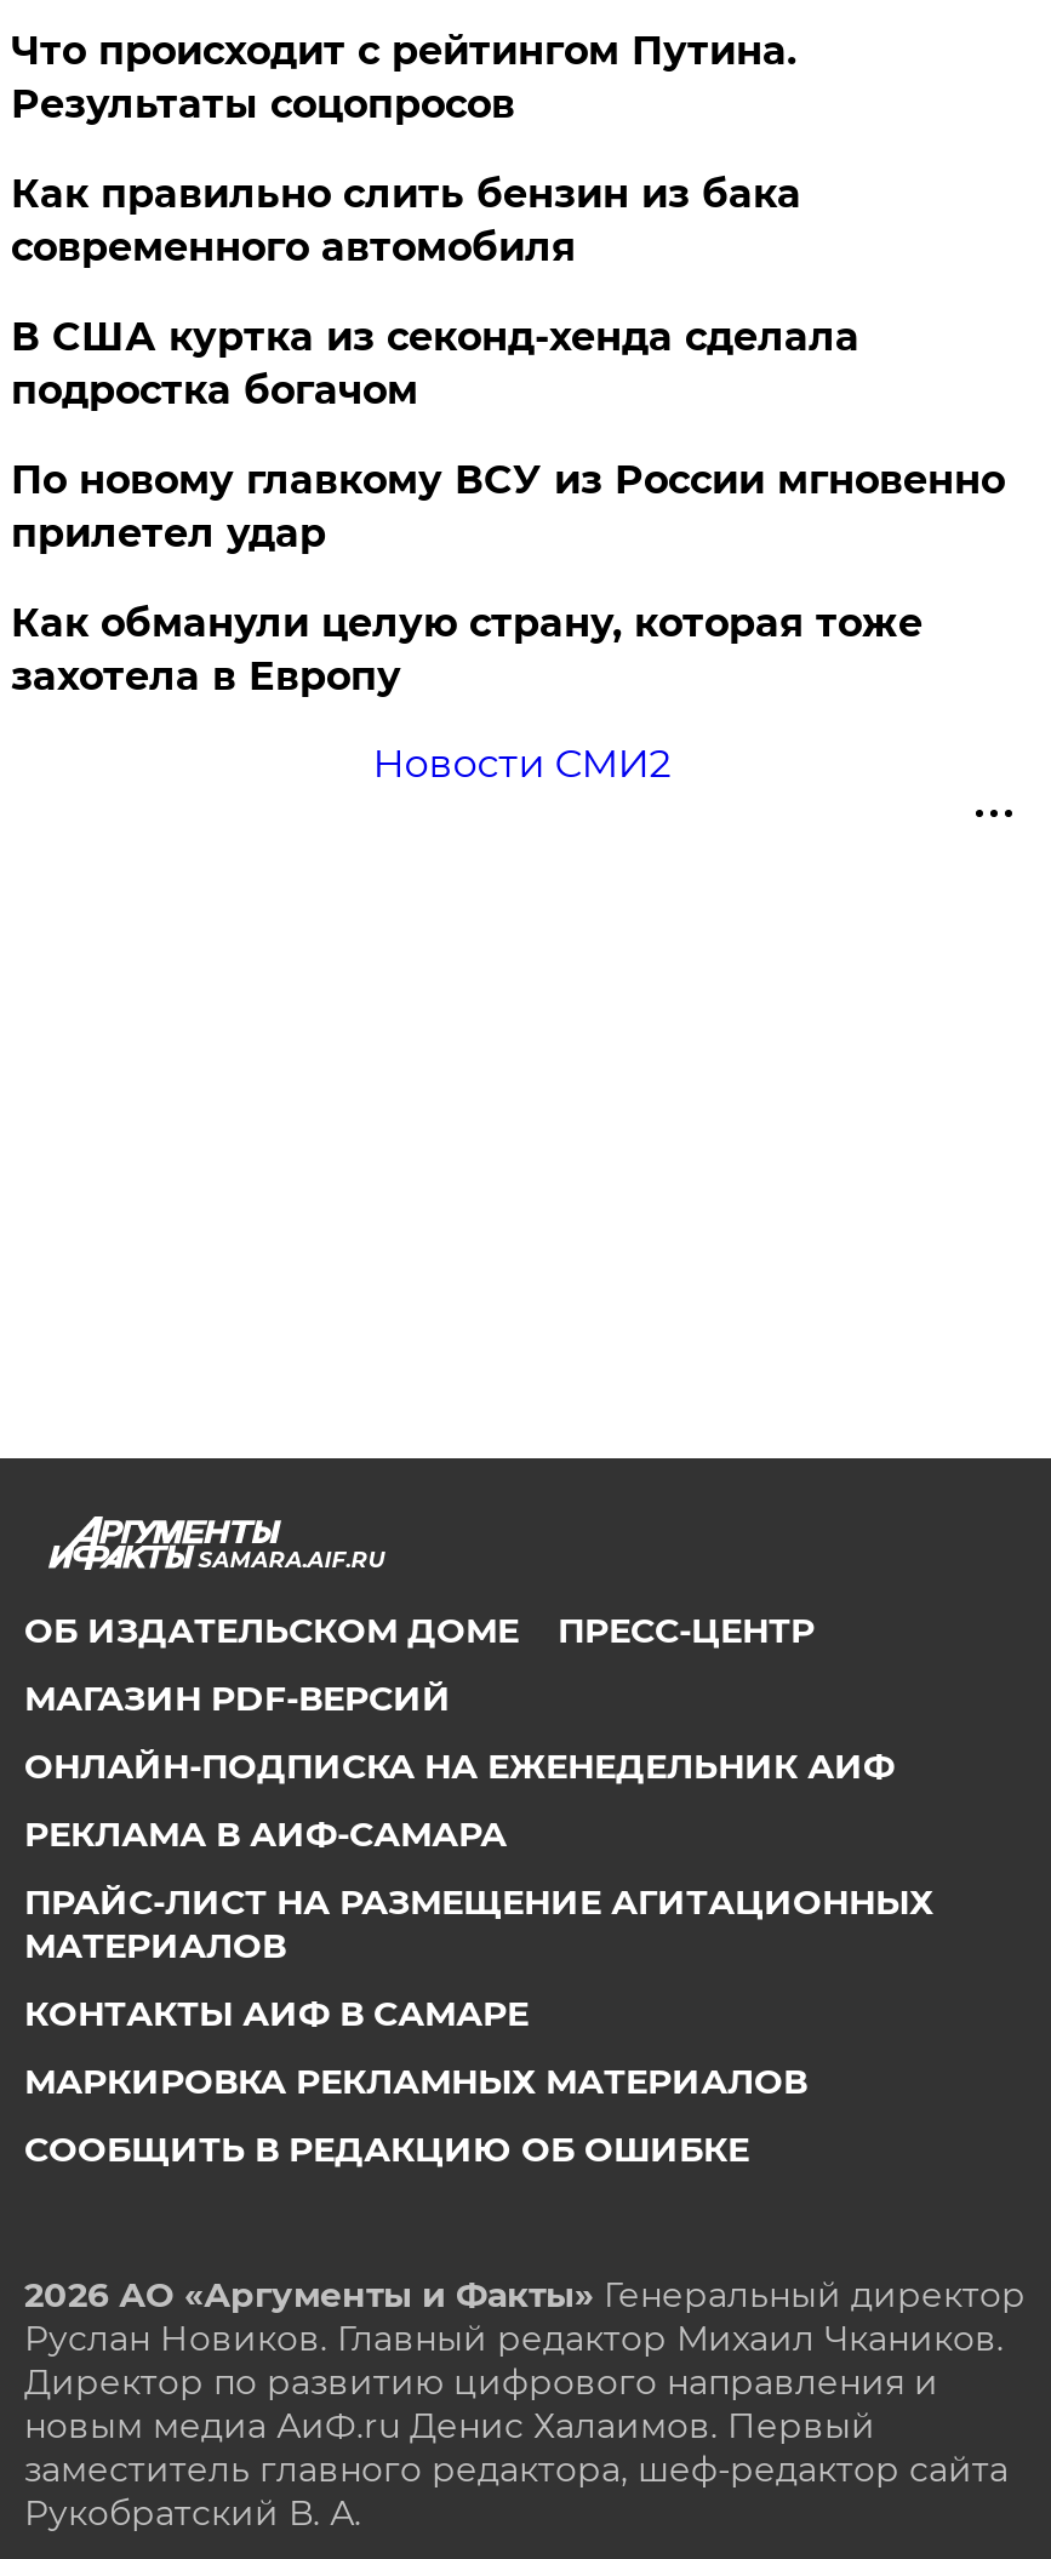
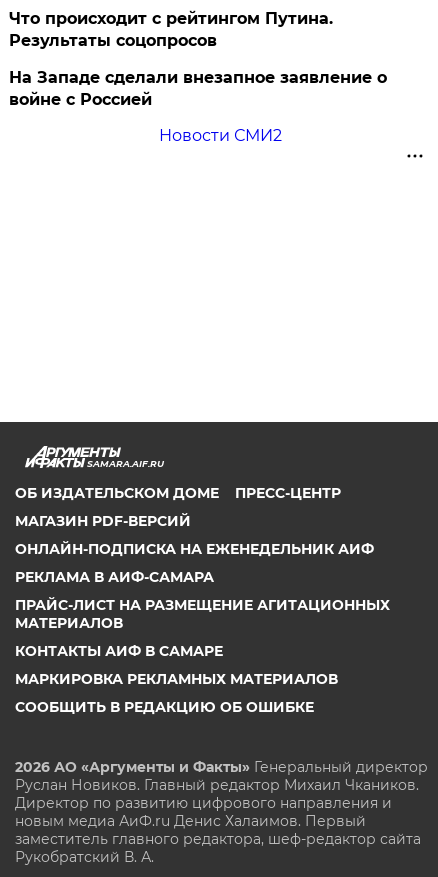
- Как правильно слить бензин из бака
- современного автомобиля
- В США куртка из секонд-хенда сделала
- подростка богачом
- По новому главкому ВСУ из России мгновенно
- прилетел удар
- Как обманули целую страну, которая тоже
- захотела в Европу
+ На Западе сделали внезапное заявление о
+ войне с Россией
